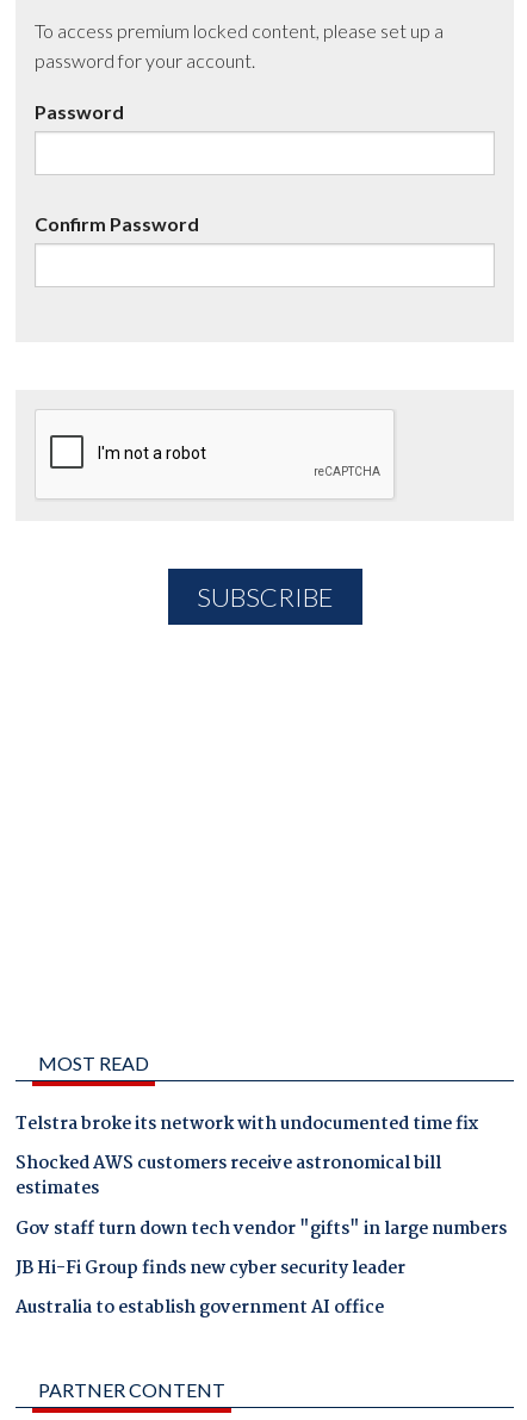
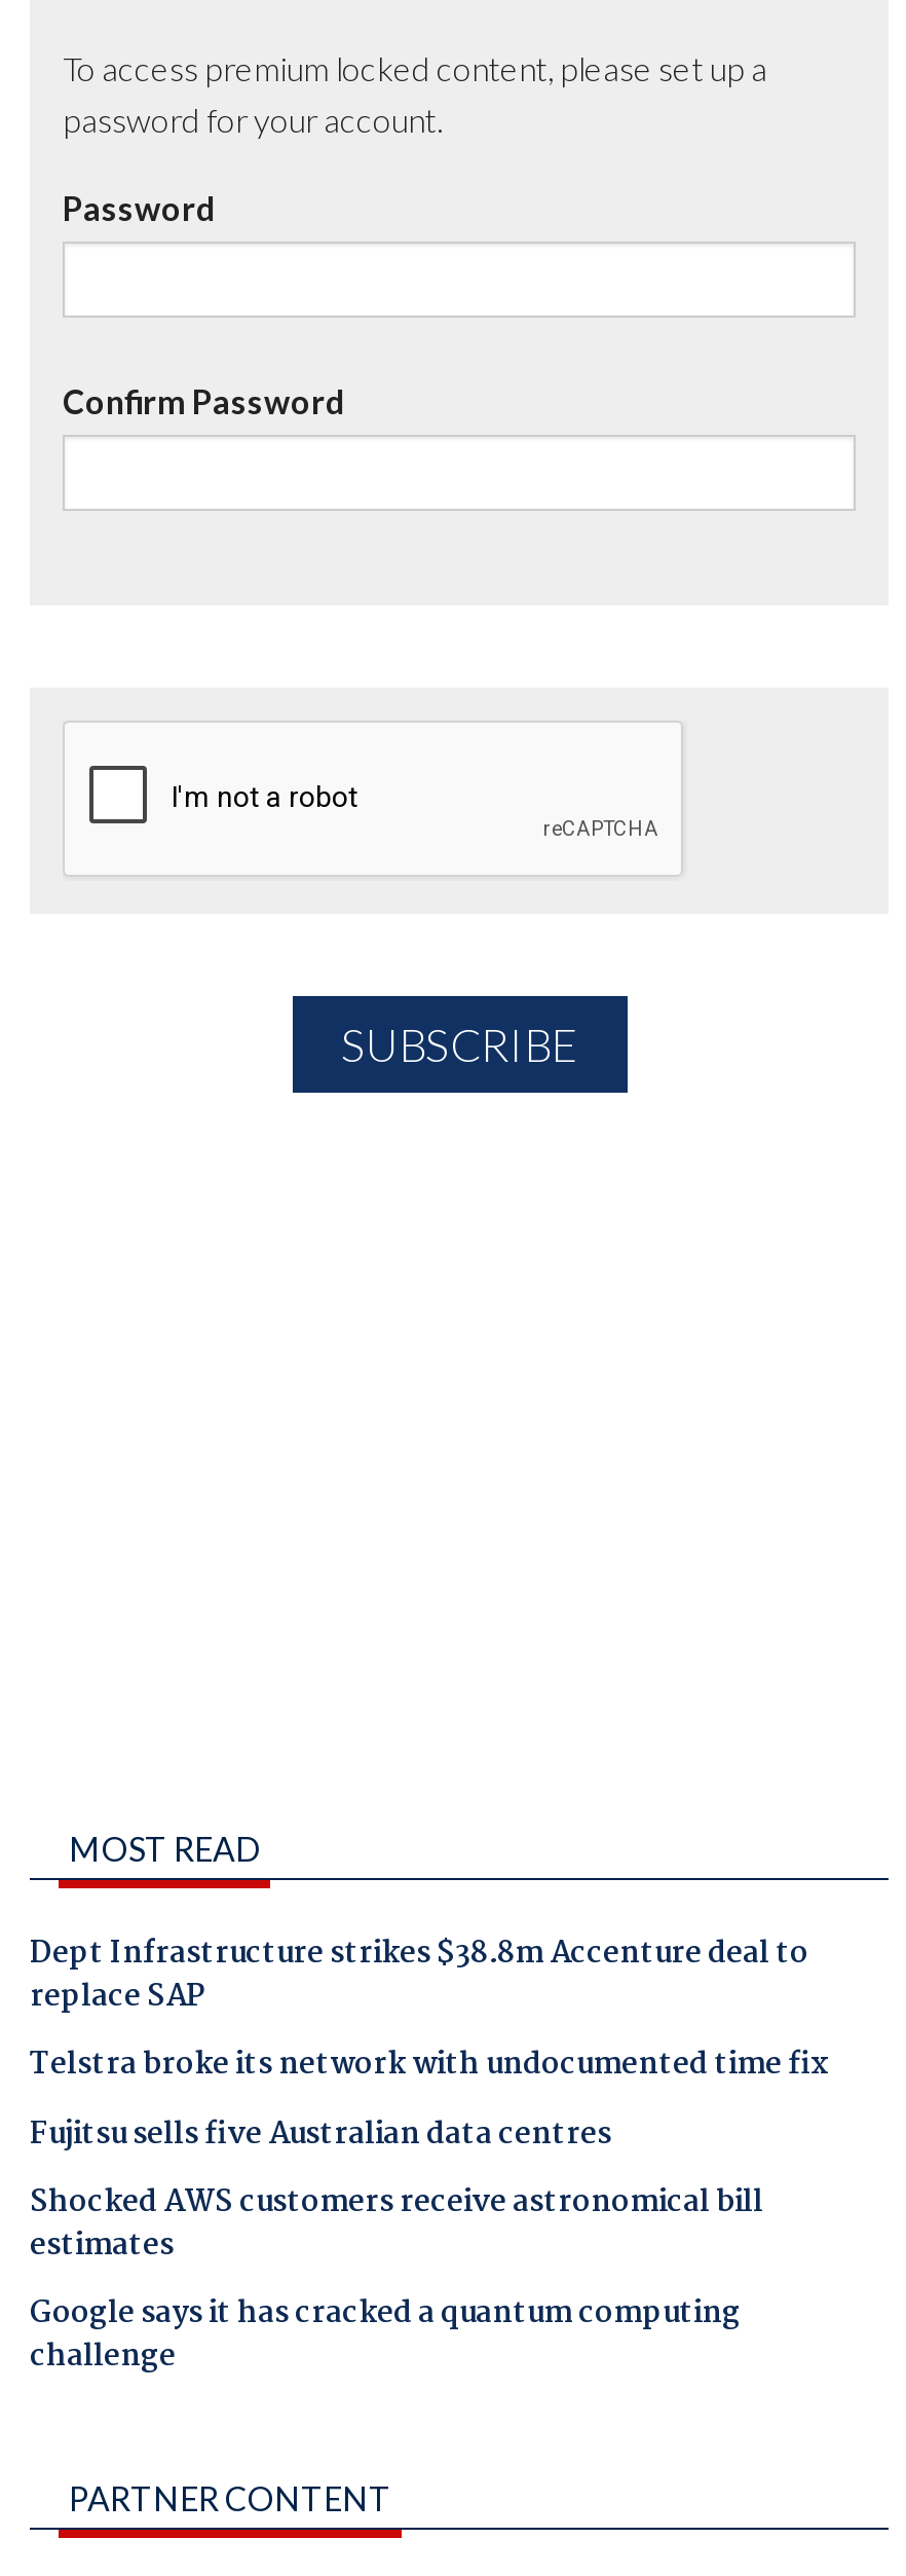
+ Dept Infrastructure strikes $38.8m Accenture deal to
+ replace SAP

+ Fujitsu sells five Australian data centres

moved down: Shocked AWS customers receive astronomical bill | estimates

- Gov staff turn down tech vendor "gifts" in large numbers
- JB Hi-Fi Group finds new cyber security leader
- Australia to establish government AI office
+ Google says it has cracked a quantum computing
+ challenge
